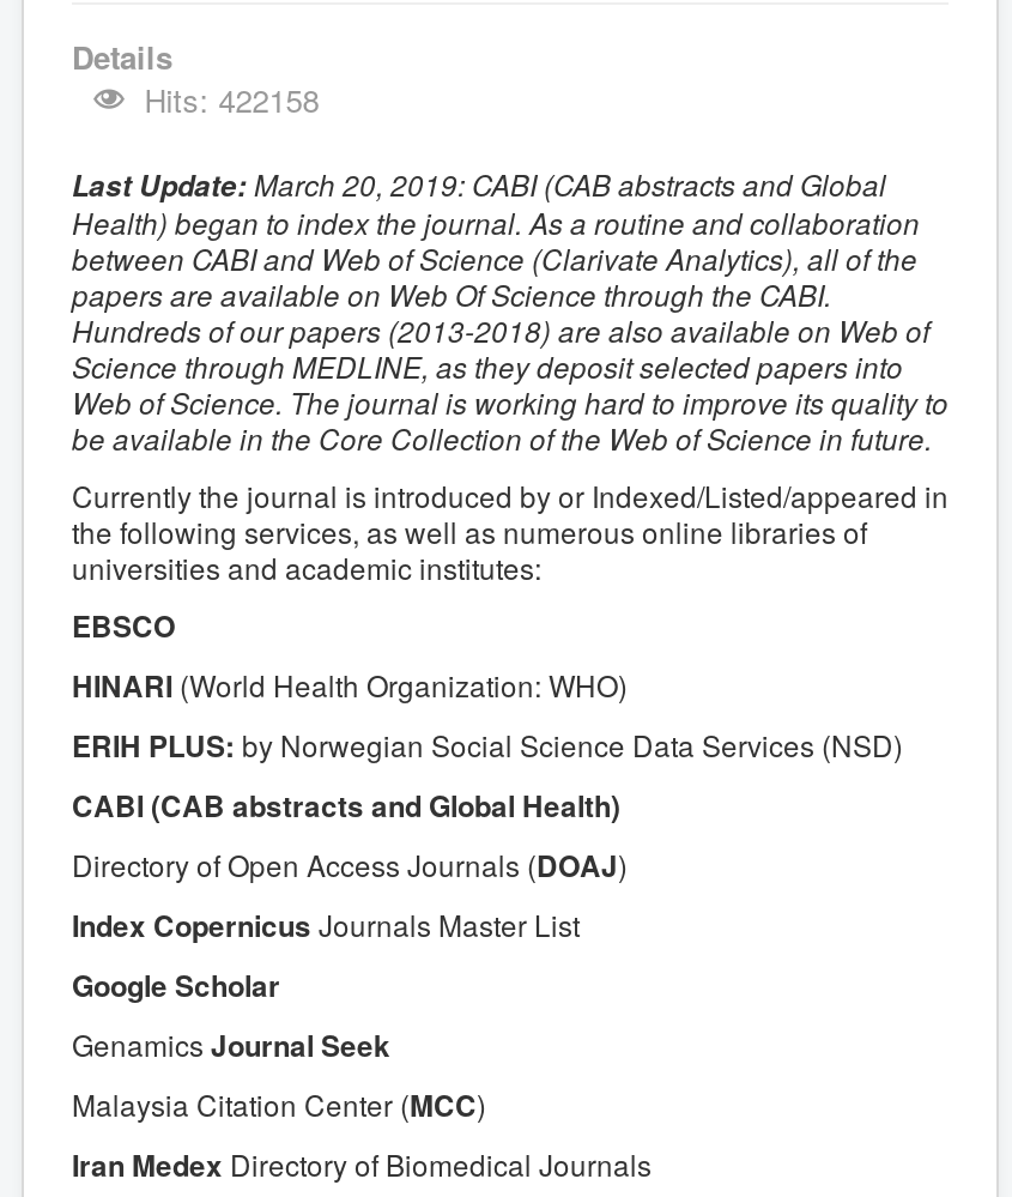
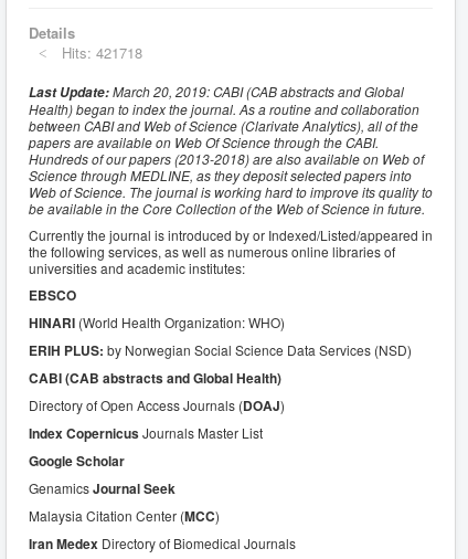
- Hits: 422158
+ Hits: 421718
